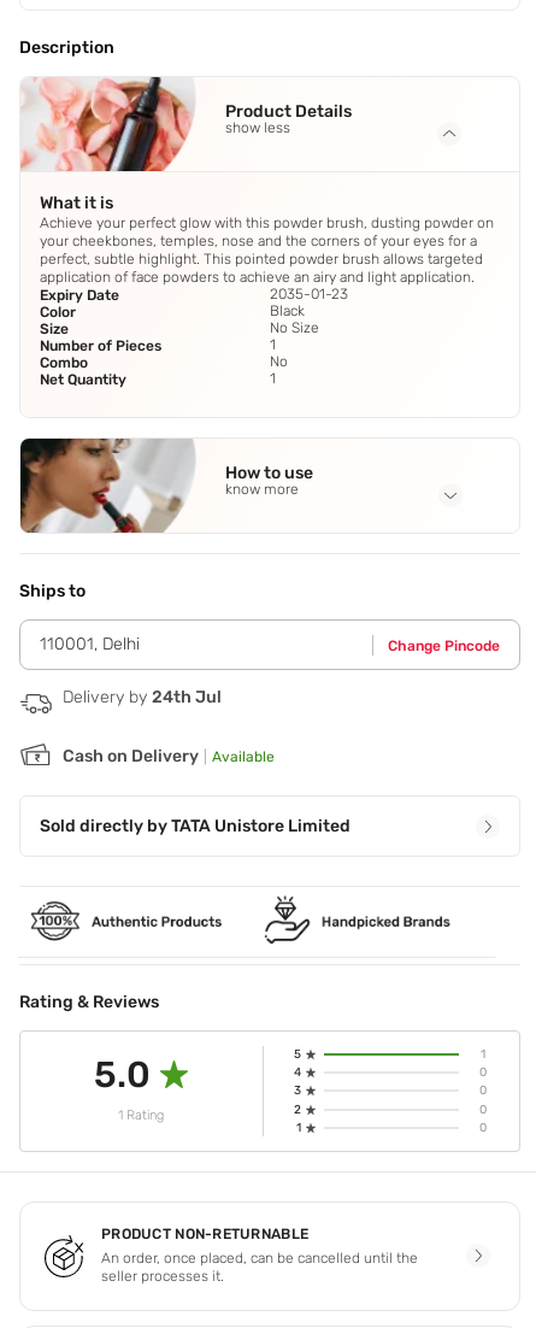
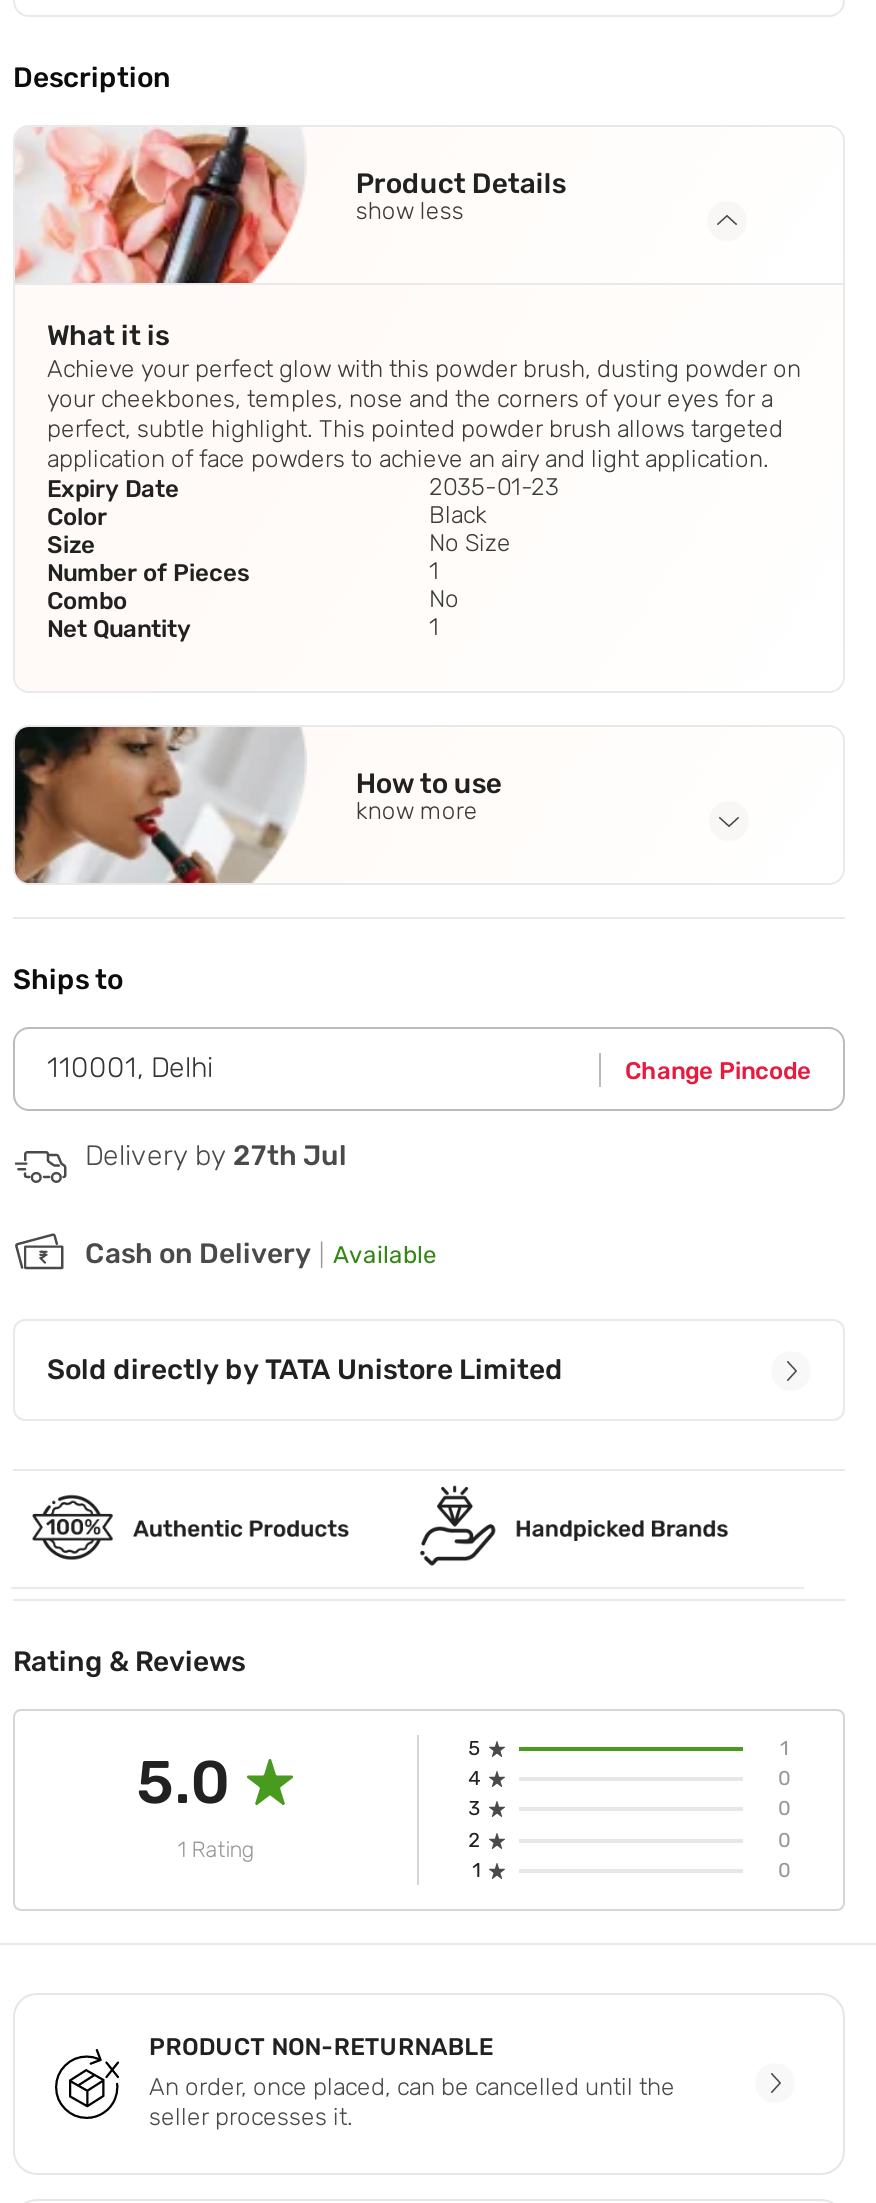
- Delivery by 24th Jul
+ Delivery by 27th Jul
